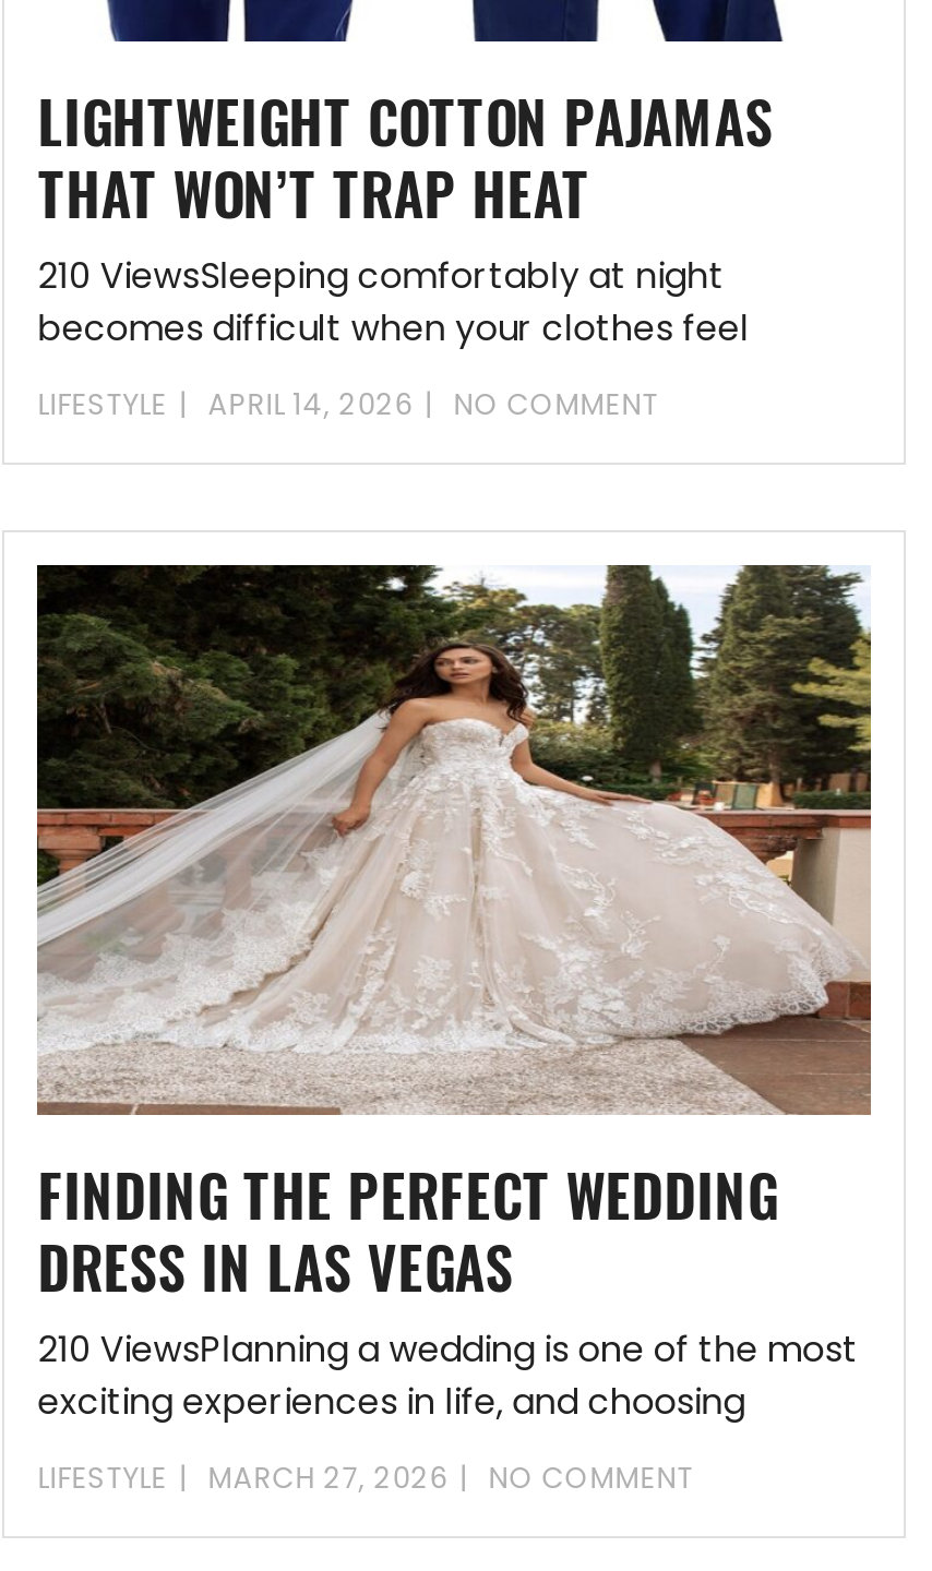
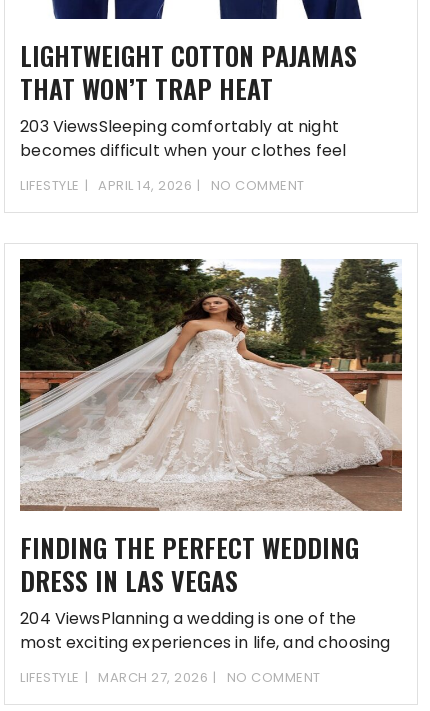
- 210 ViewsSleeping comfortably at night
+ 203 ViewsSleeping comfortably at night

- 210 ViewsPlanning a wedding is one of the most
- exciting experiences in life, and choosing
+ 204 ViewsPlanning a wedding is one of the
+ most exciting experiences in life, and choosing
